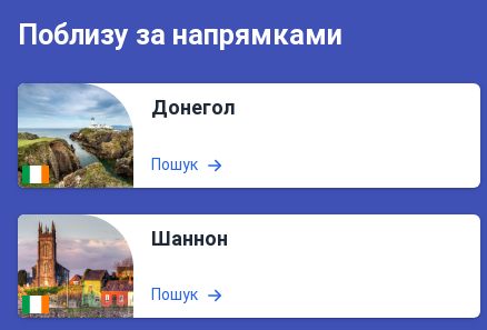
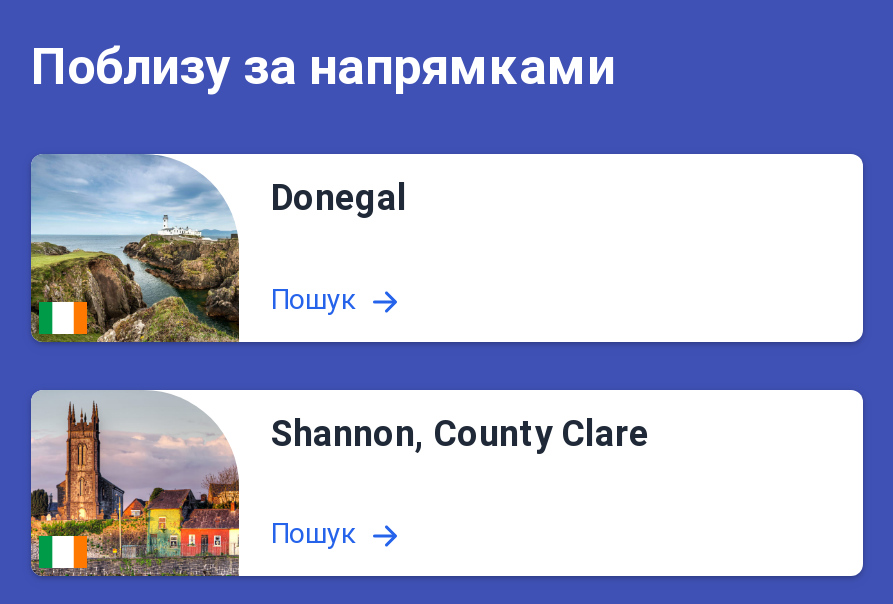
- Донегол
+ Donegal

- Шаннон
+ Shannon, County Clare
